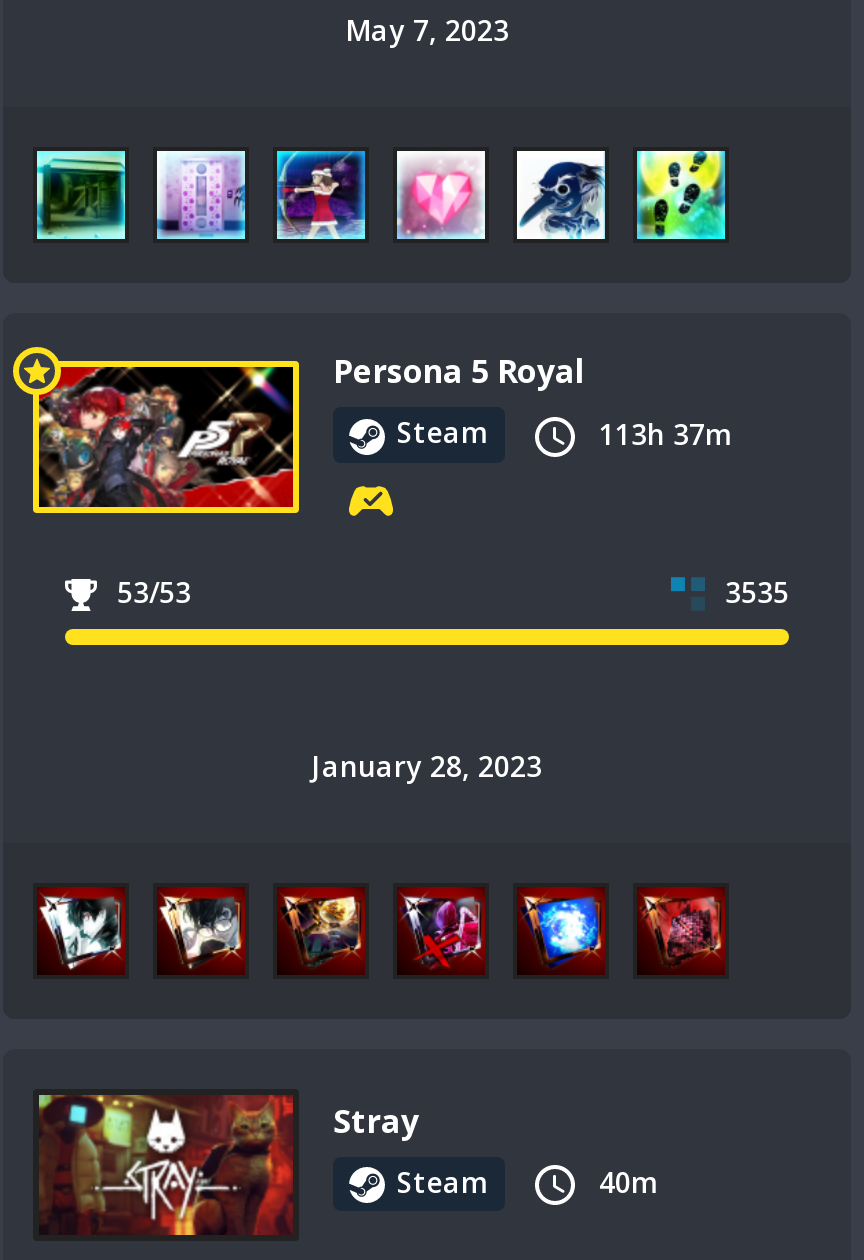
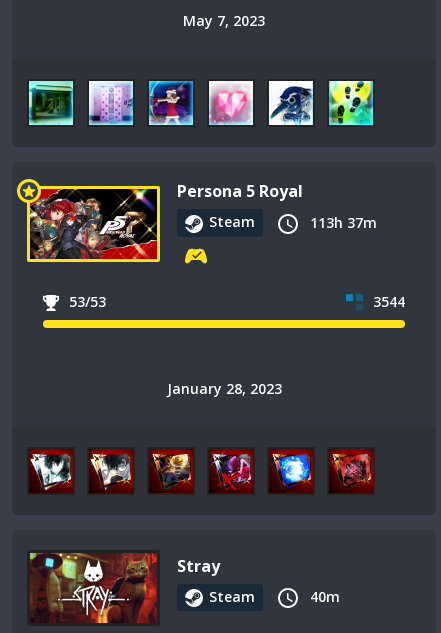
- 3535
+ 3544
